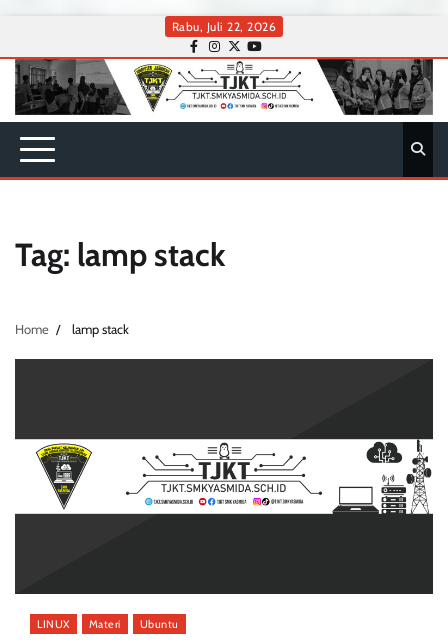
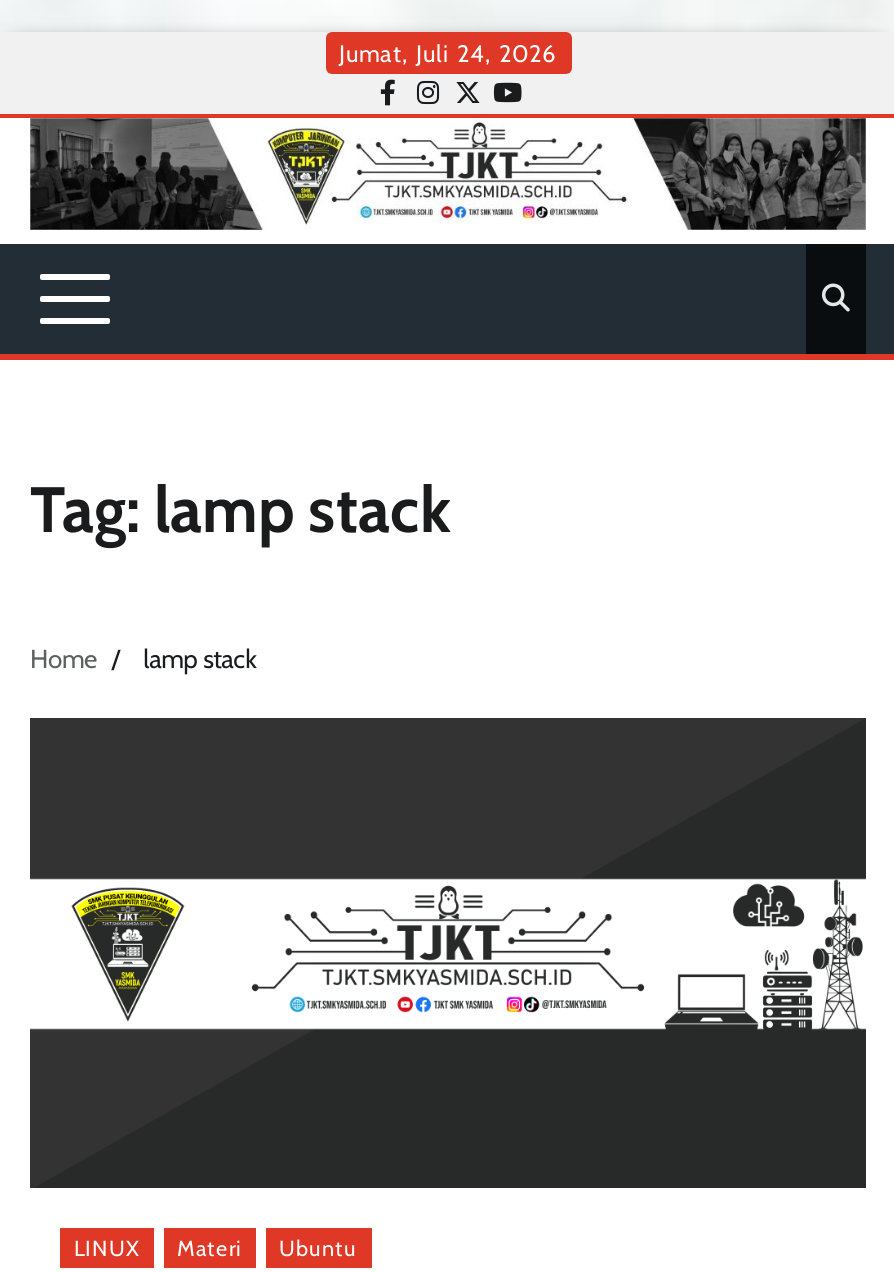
- Rabu, Juli 22, 2026
+ Jumat, Juli 24, 2026
